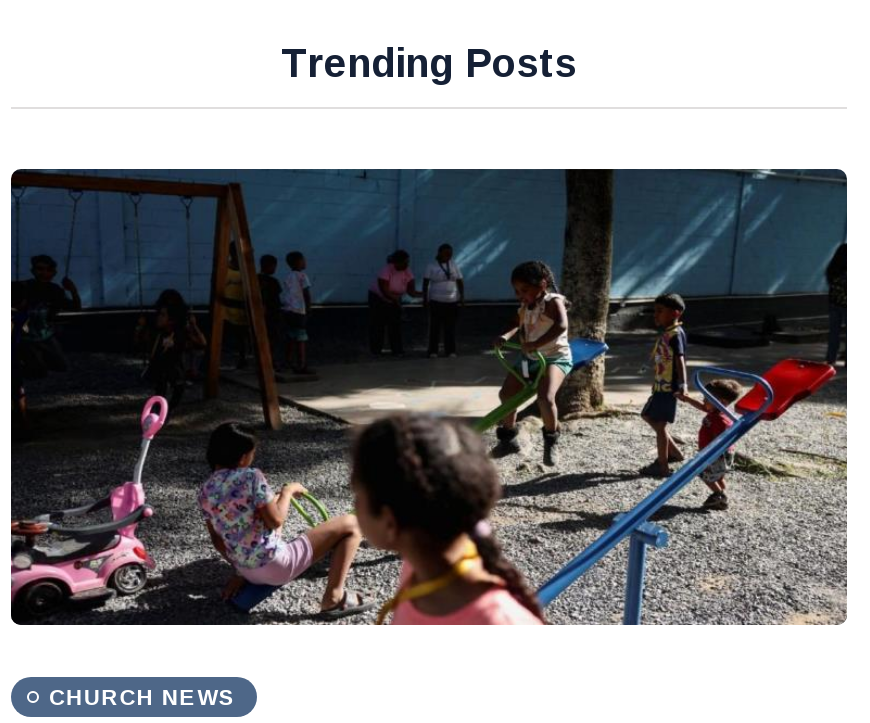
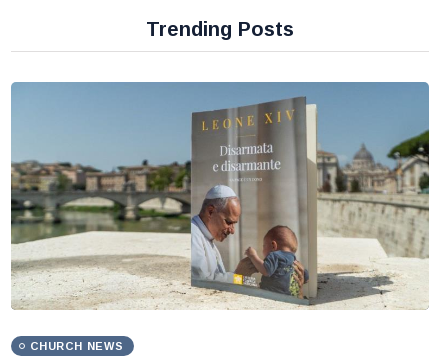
- [image]
+ [image]
